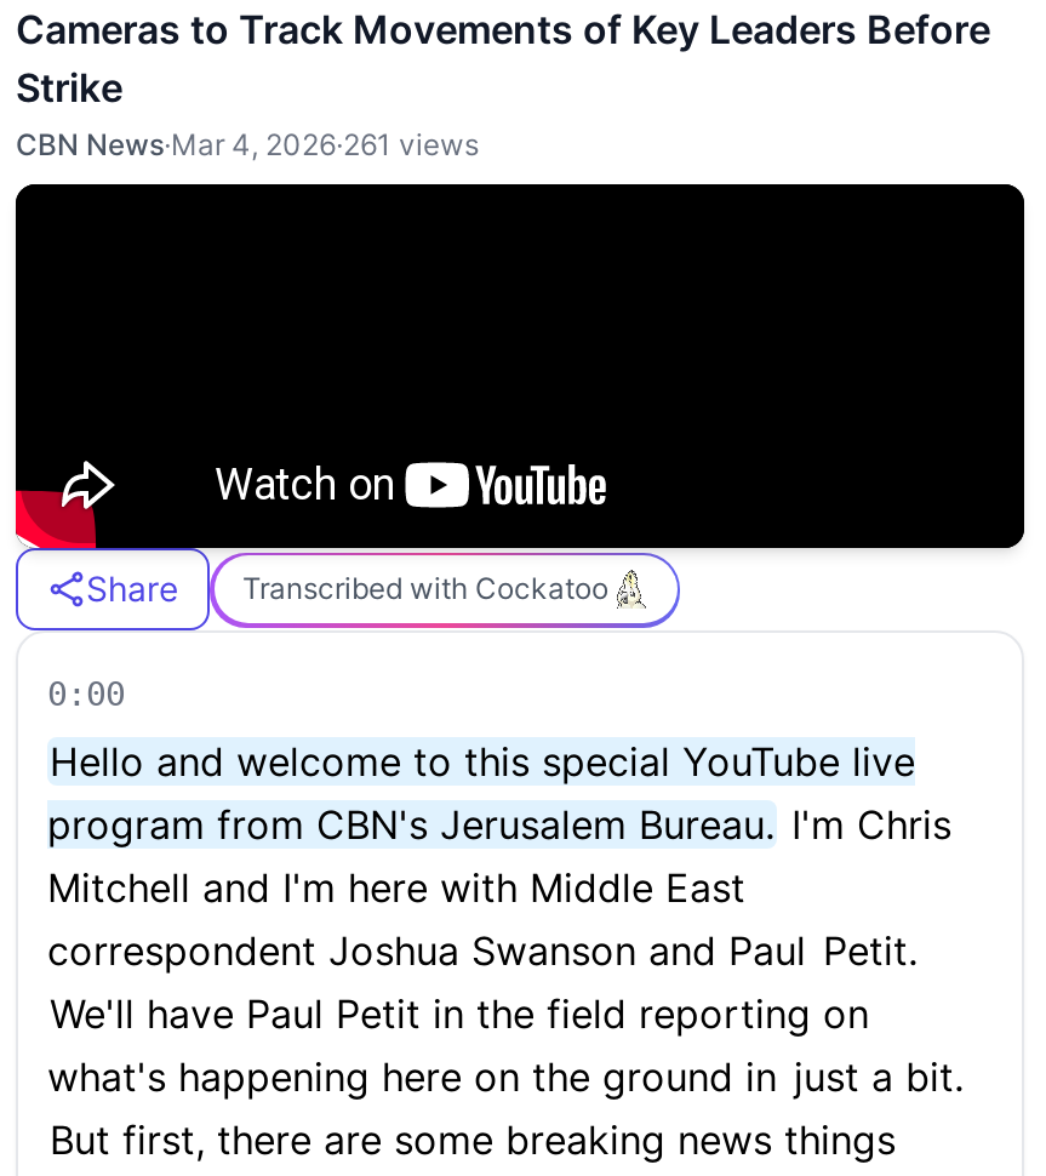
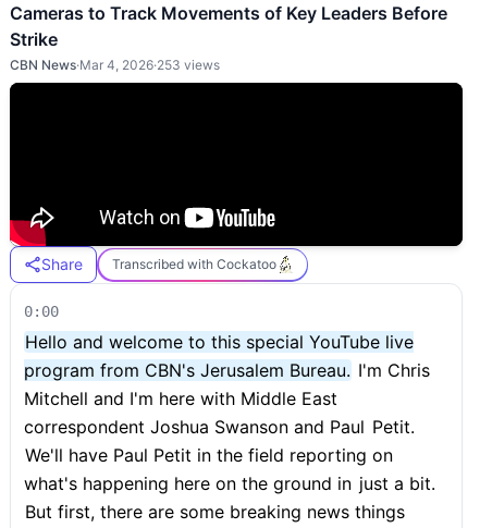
- CBN News·Mar 4, 2026·261 views
+ CBN News·Mar 4, 2026·253 views
